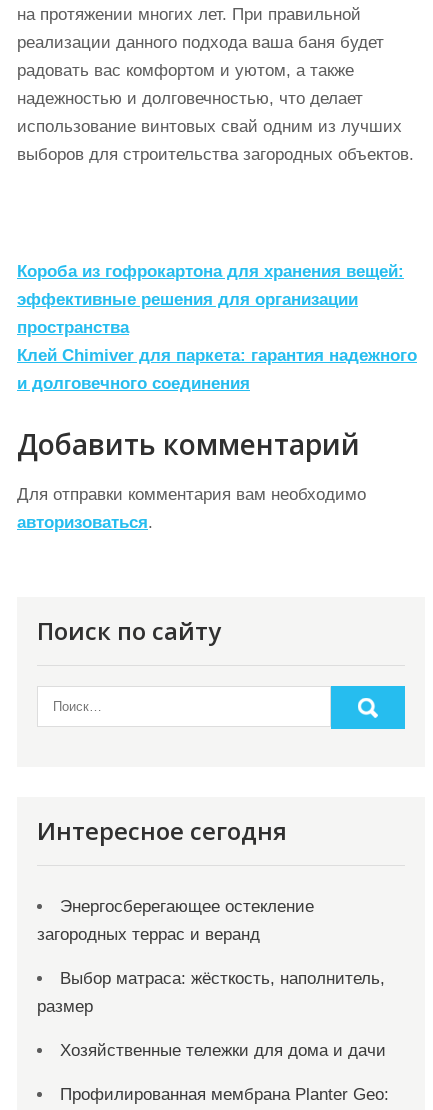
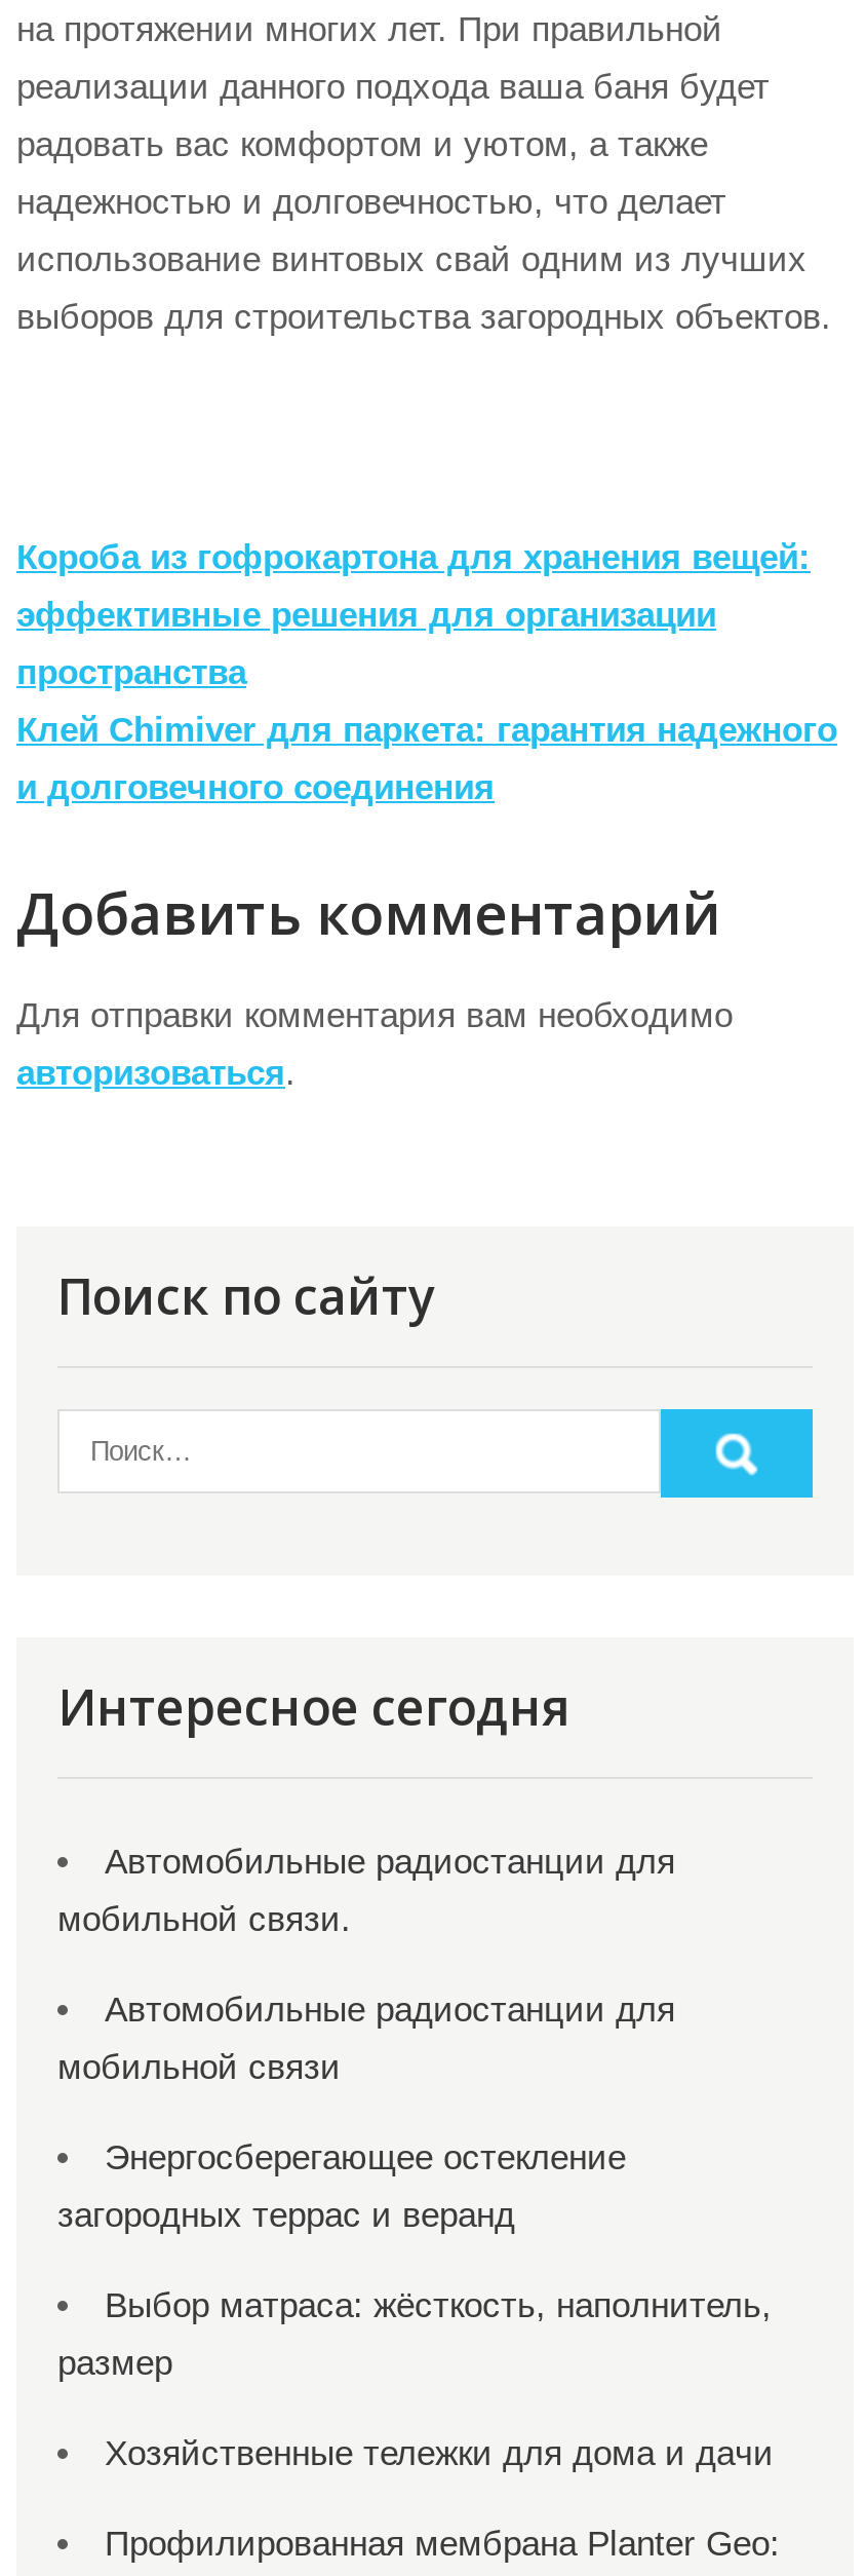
+ Автомобильные радиостанции для
+ мобильной связи.
+ Автомобильные радиостанции для
+ мобильной связи
